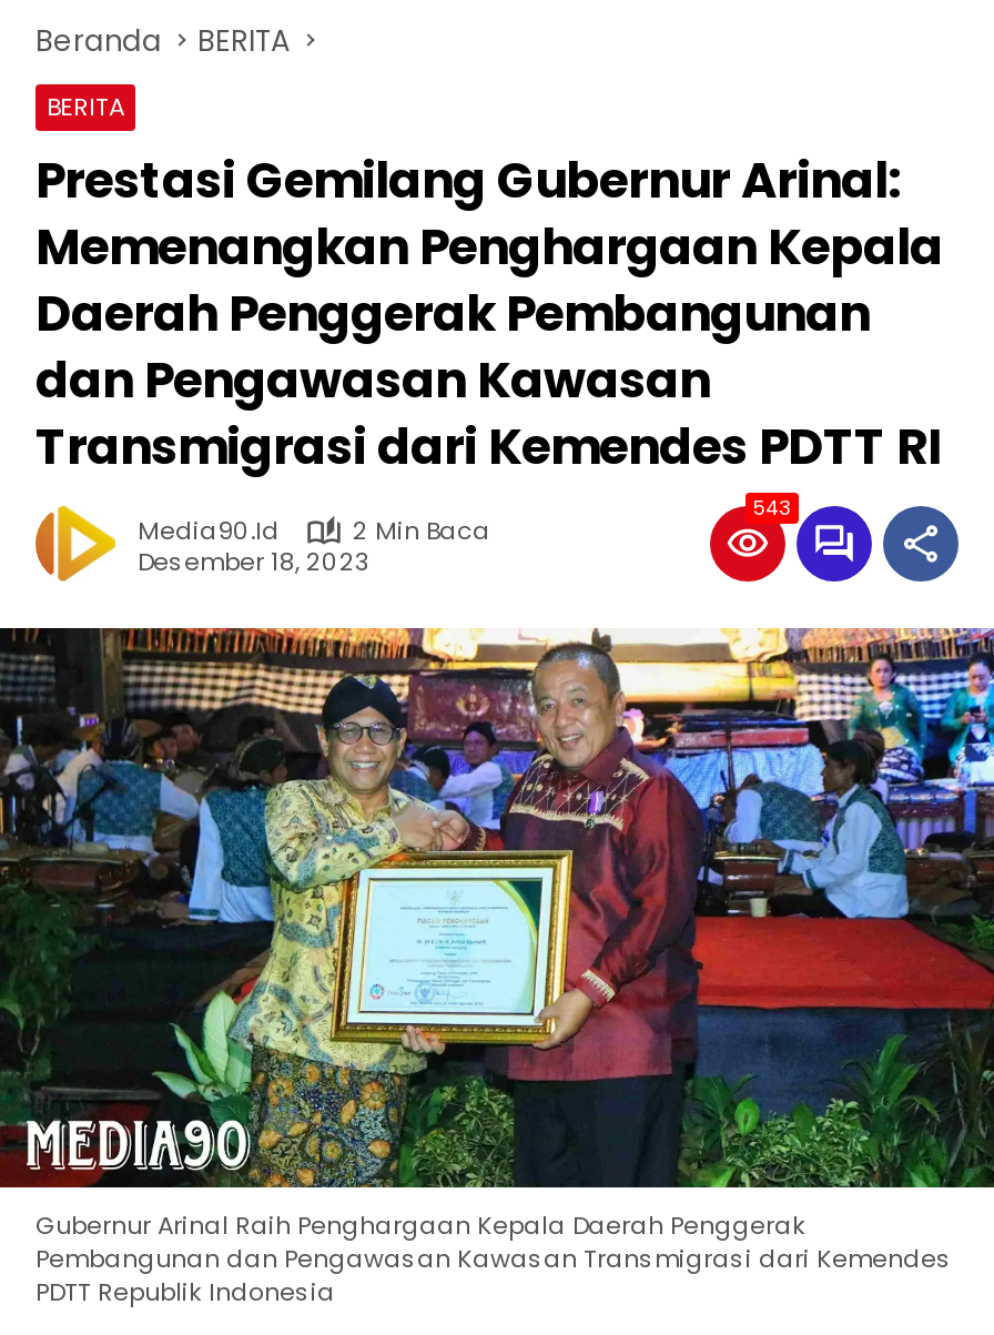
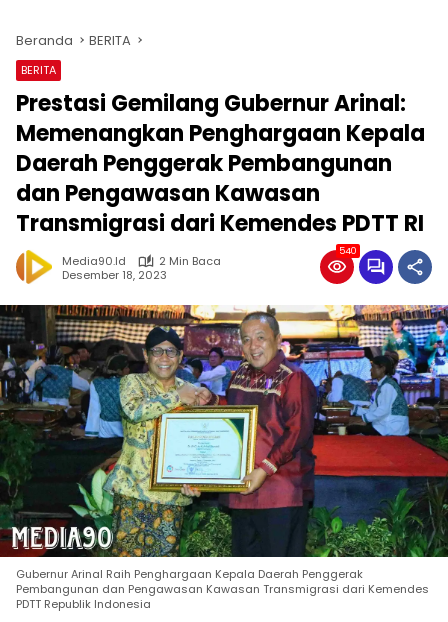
- 543
+ 540
